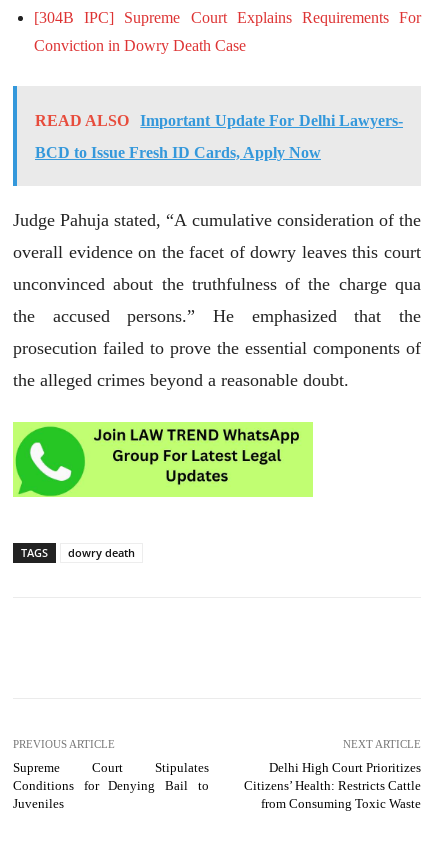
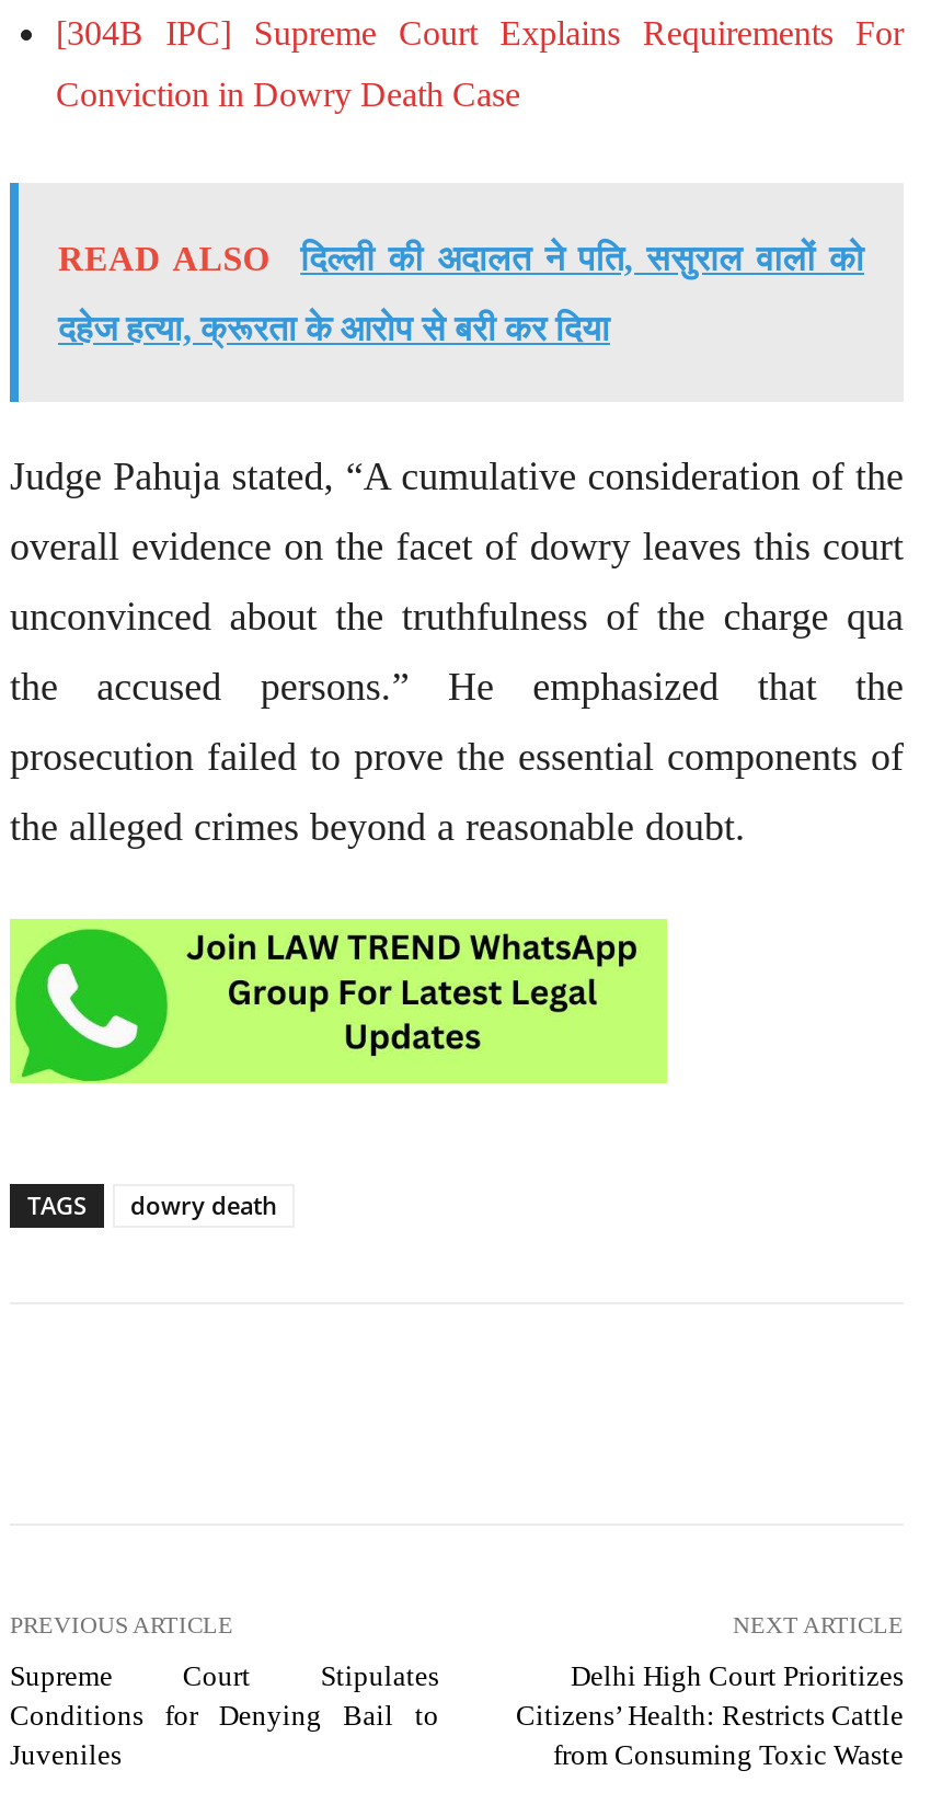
- Important Update For Delhi Lawyers-
+ दिल्ली की अदालत ने पति, ससुराल वालों को

- BCD to Issue Fresh ID Cards, Apply Now
+ दहेज हत्या, क्रूरता के आरोप से बरी कर दिया
